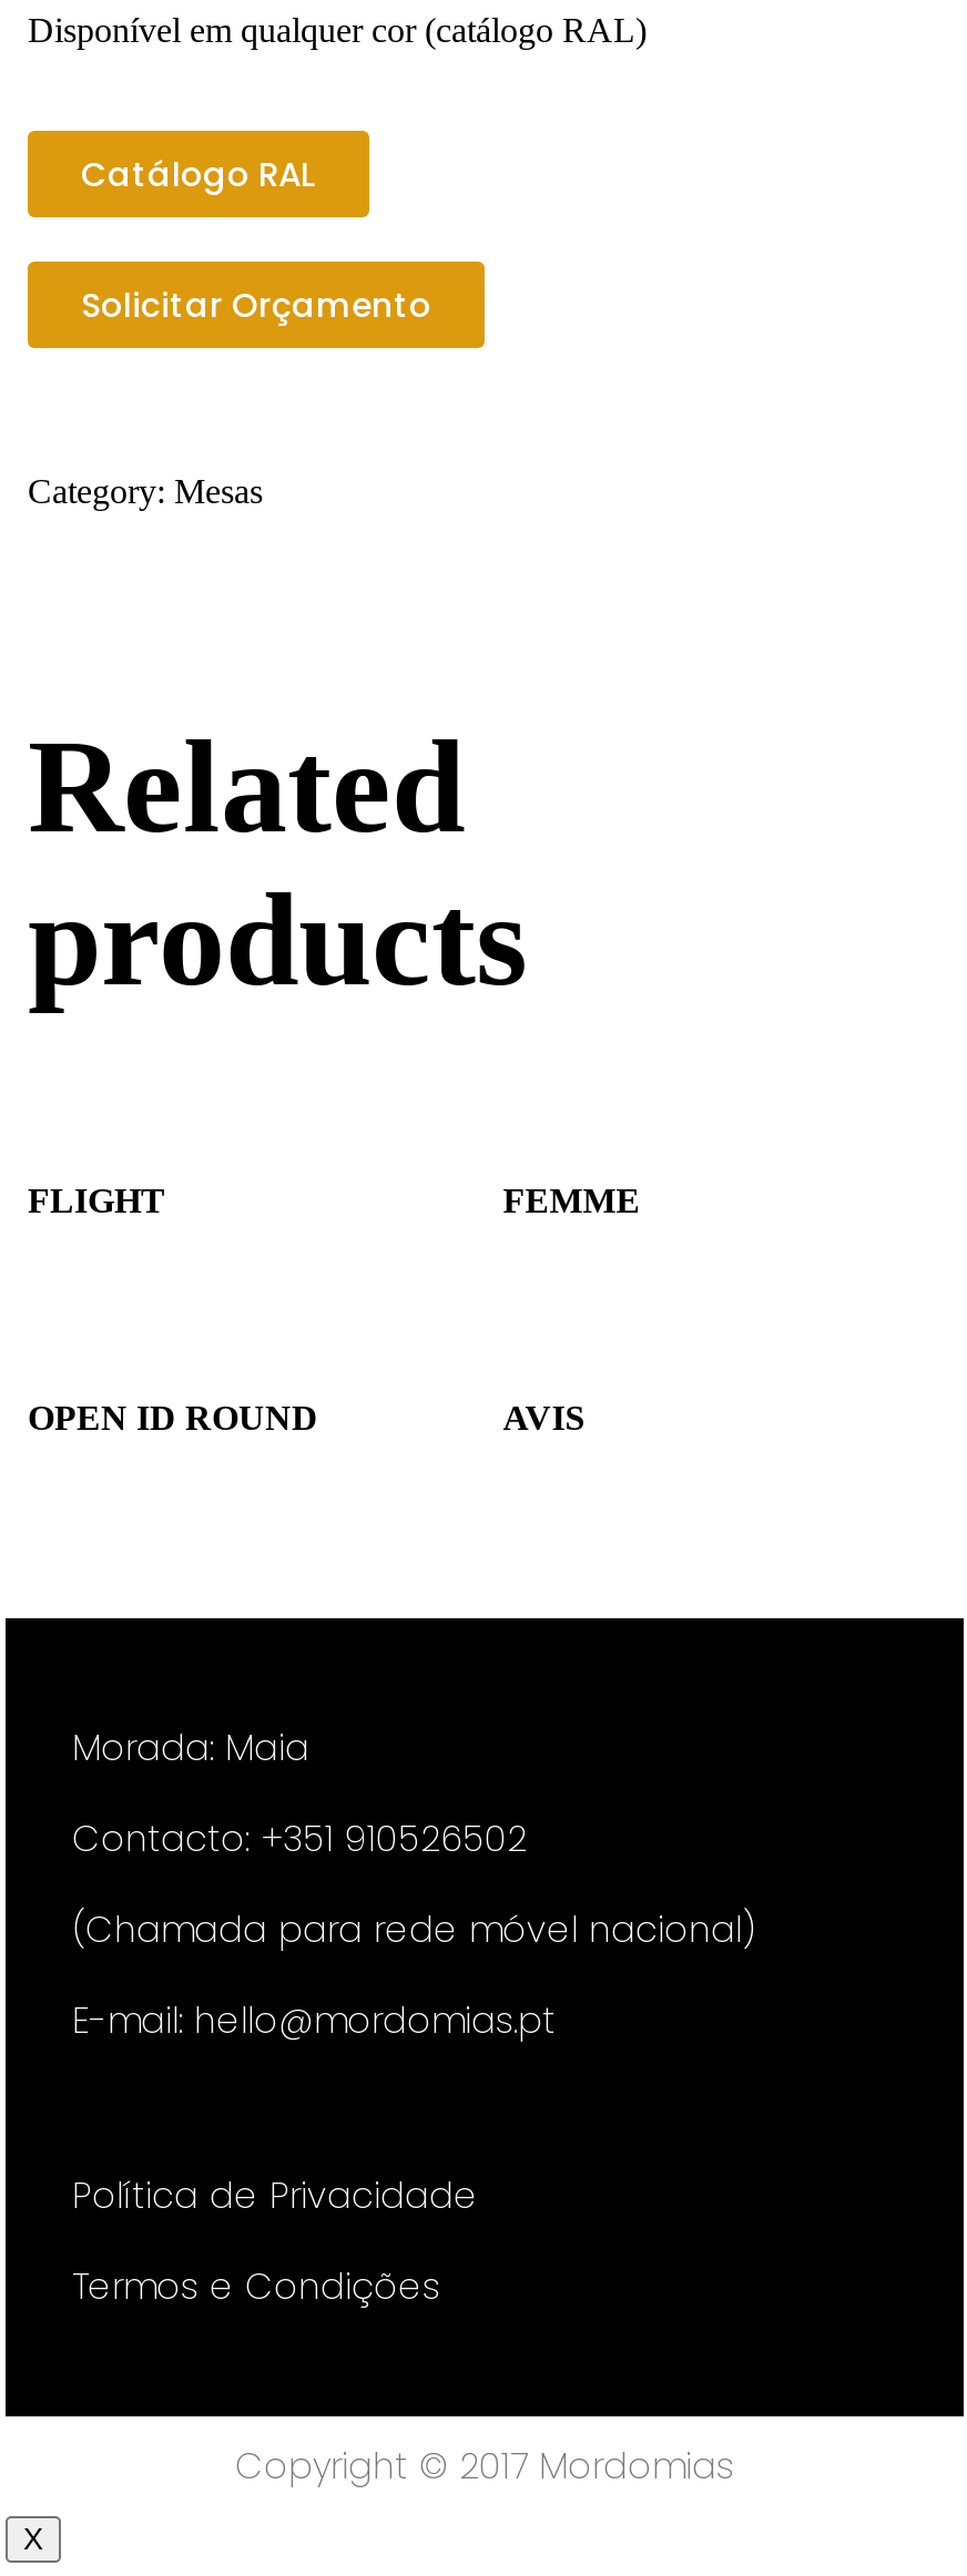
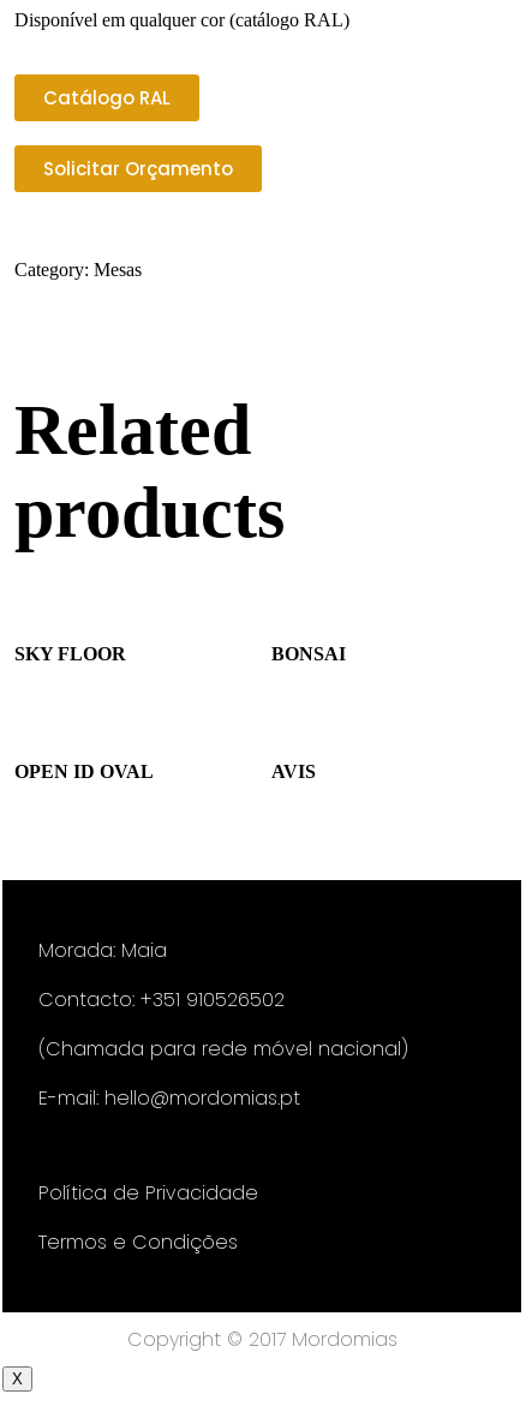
- FLIGHT
- FEMME
+ SKY FLOOR
+ BONSAI

- OPEN ID ROUND
+ OPEN ID OVAL
